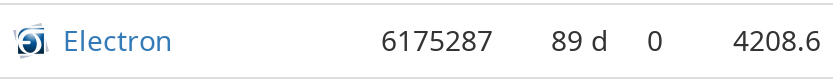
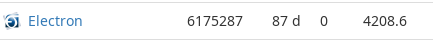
- 6175287 89 d 0 4208.6
+ 6175287 87 d 0 4208.6
